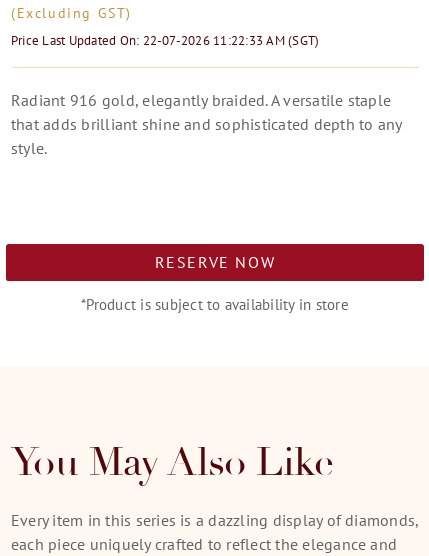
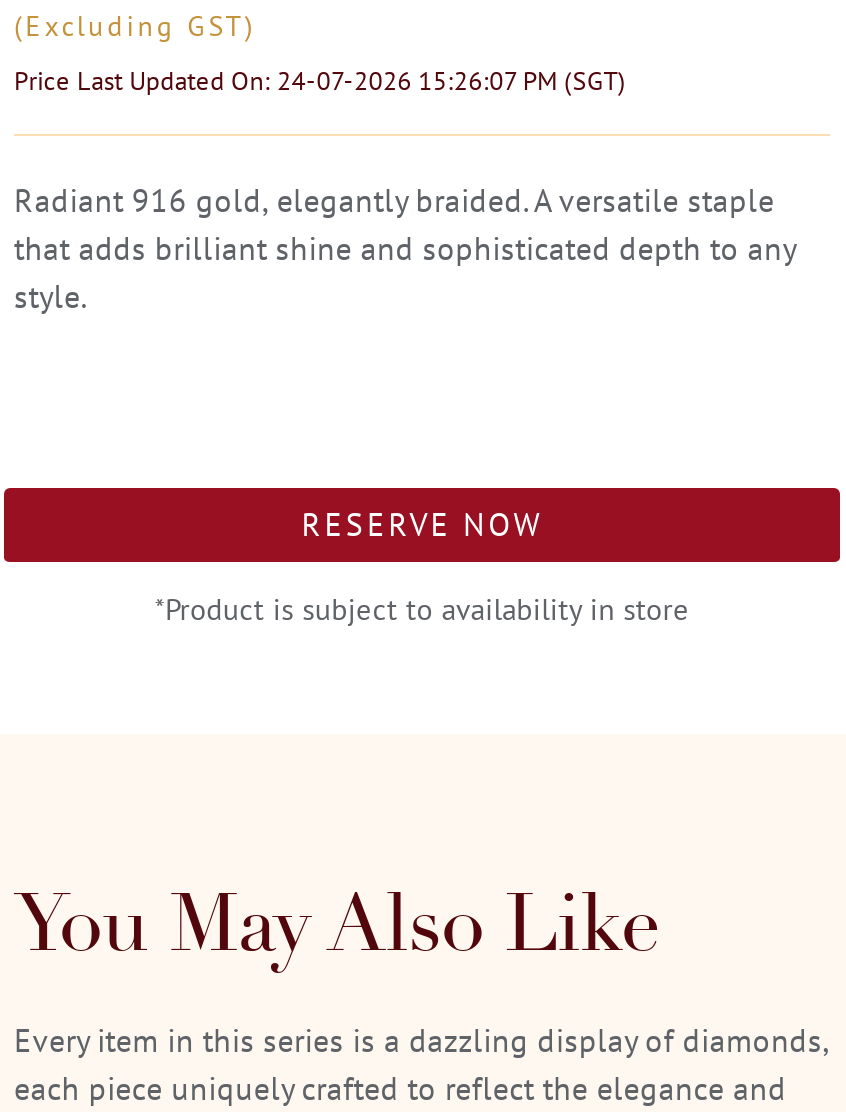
- Price Last Updated On: 22-07-2026 11:22:33 AM (SGT)
+ Price Last Updated On: 24-07-2026 15:26:07 PM (SGT)
